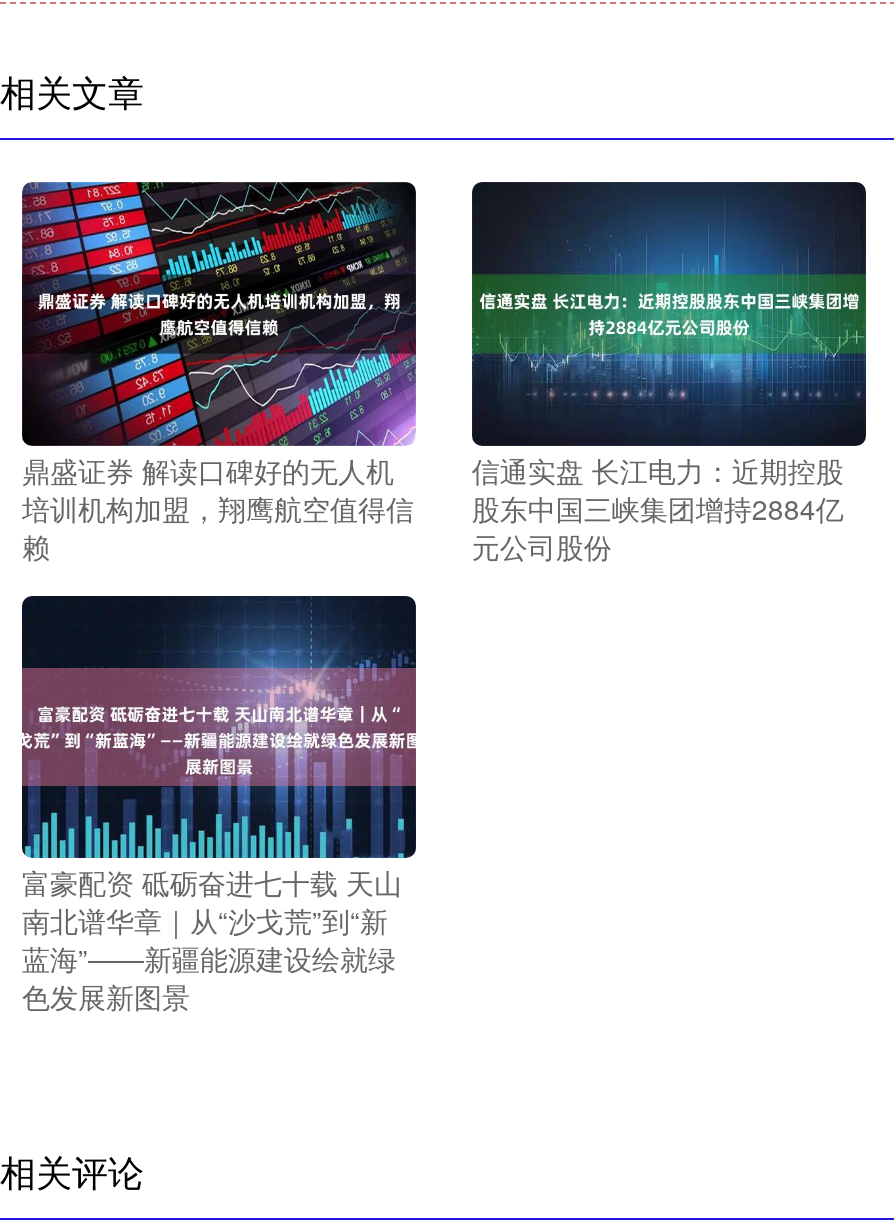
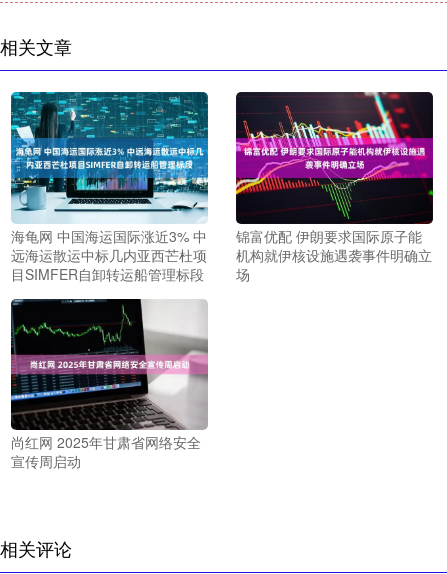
- [image]
+ [image]

- [image]
+ [image]

- 鼎盛证券 解读口碑好的无人机
- 培训机构加盟，翔鹰航空值得信
- 赖
+ 海龟网 中国海运国际涨近3% 中
+ 远海运散运中标几内亚西芒杜项
+ 目SIMFER自卸转运船管理标段

- 信通实盘 长江电力：近期控股
- 股东中国三峡集团增持2884亿
- 元公司股份
+ 锦富优配 伊朗要求国际原子能
+ 机构就伊核设施遇袭事件明确立
+ 场

- [image]
+ [image]

- 富豪配资 砥砺奋进七十载 天山
- 南北谱华章｜从“沙戈荒”到“新
- 蓝海”——新疆能源建设绘就绿
- 色发展新图景
+ 尚红网 2025年甘肃省网络安全
+ 宣传周启动
